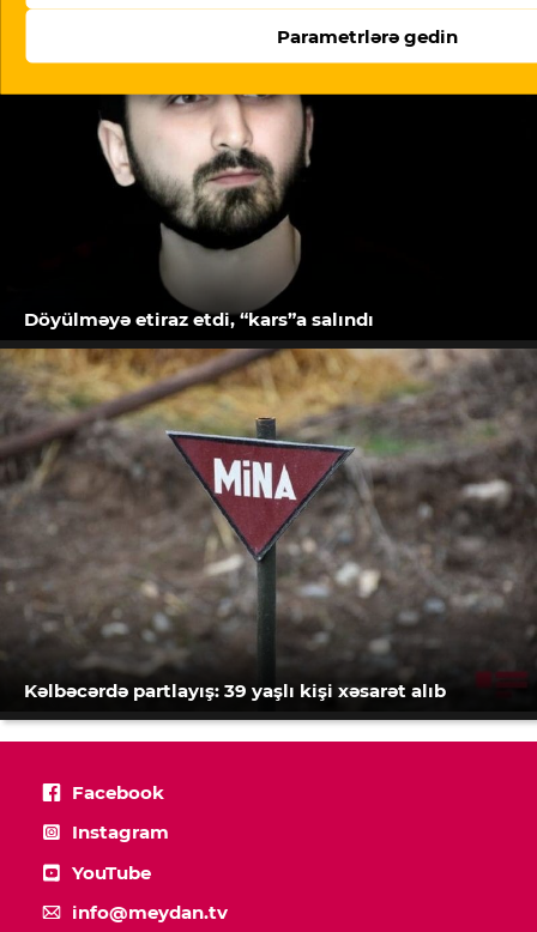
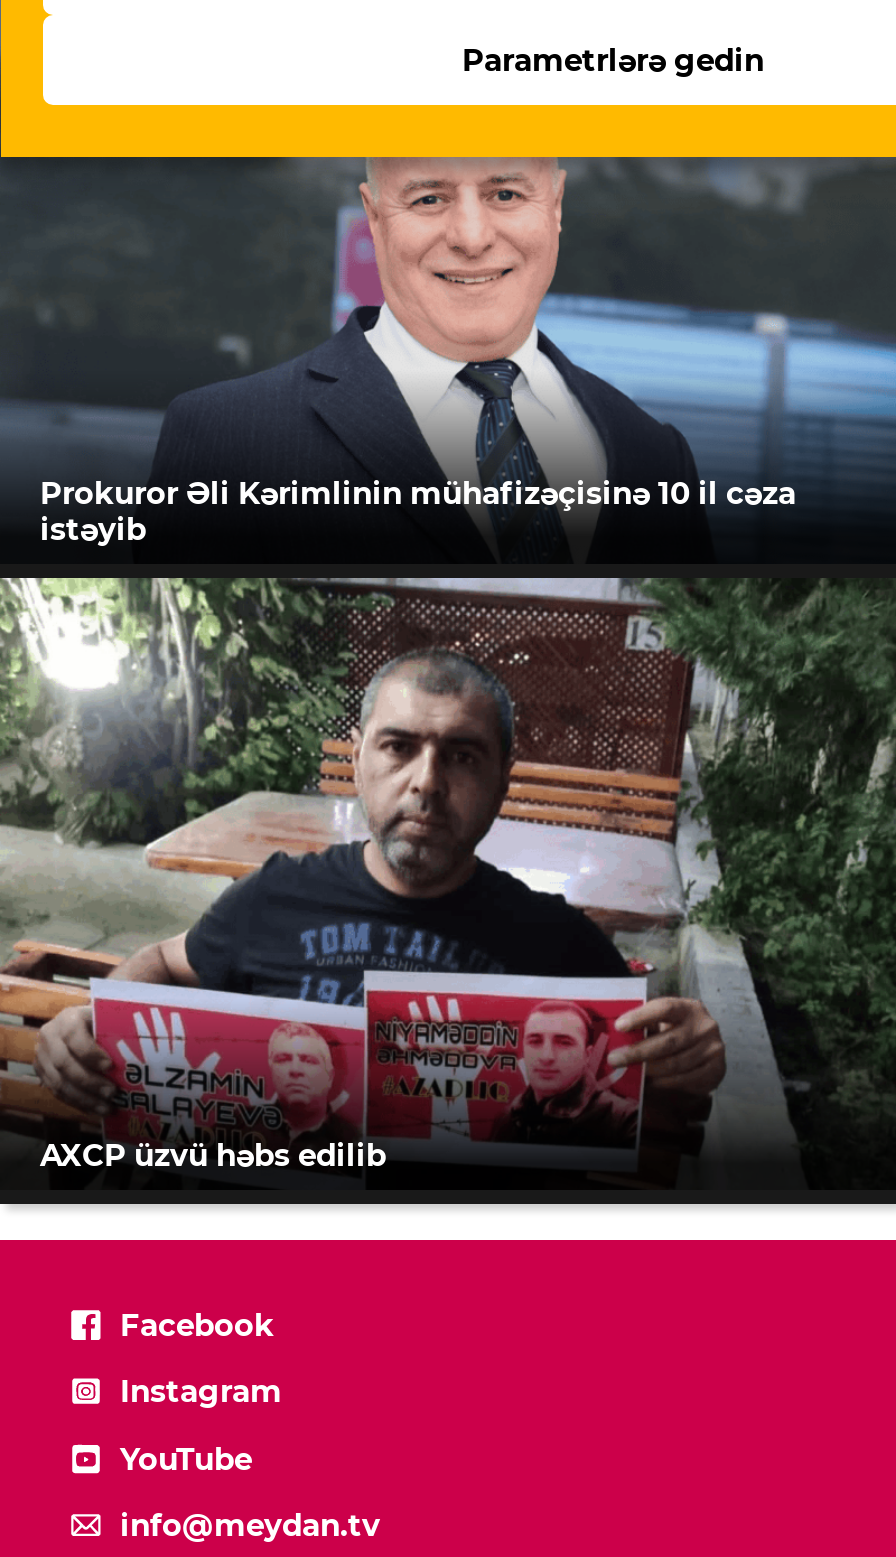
- [image]
- Döyülməyə etiraz etdi, “kars”a salındı
+ [image]
+ Prokuror Əli Kərimlinin mühafizəçisinə 10 il cəza
+ istəyib

- [image]
- Kəlbəcərdə partlayış: 39 yaşlı kişi xəsarət alıb
+ [image]
+ AXCP üzvü həbs edilib
